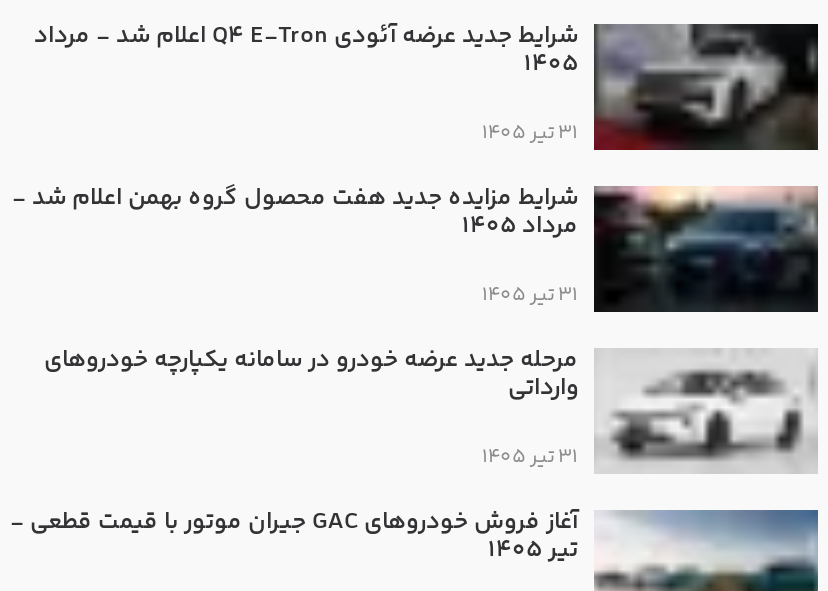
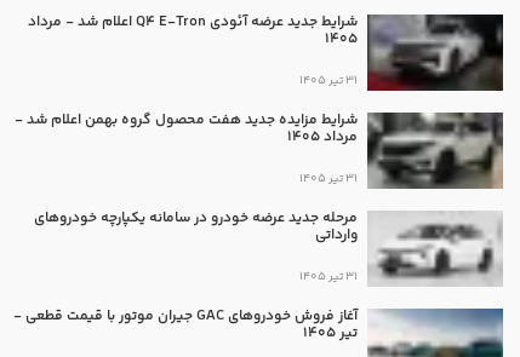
- [image]
+ [image]
